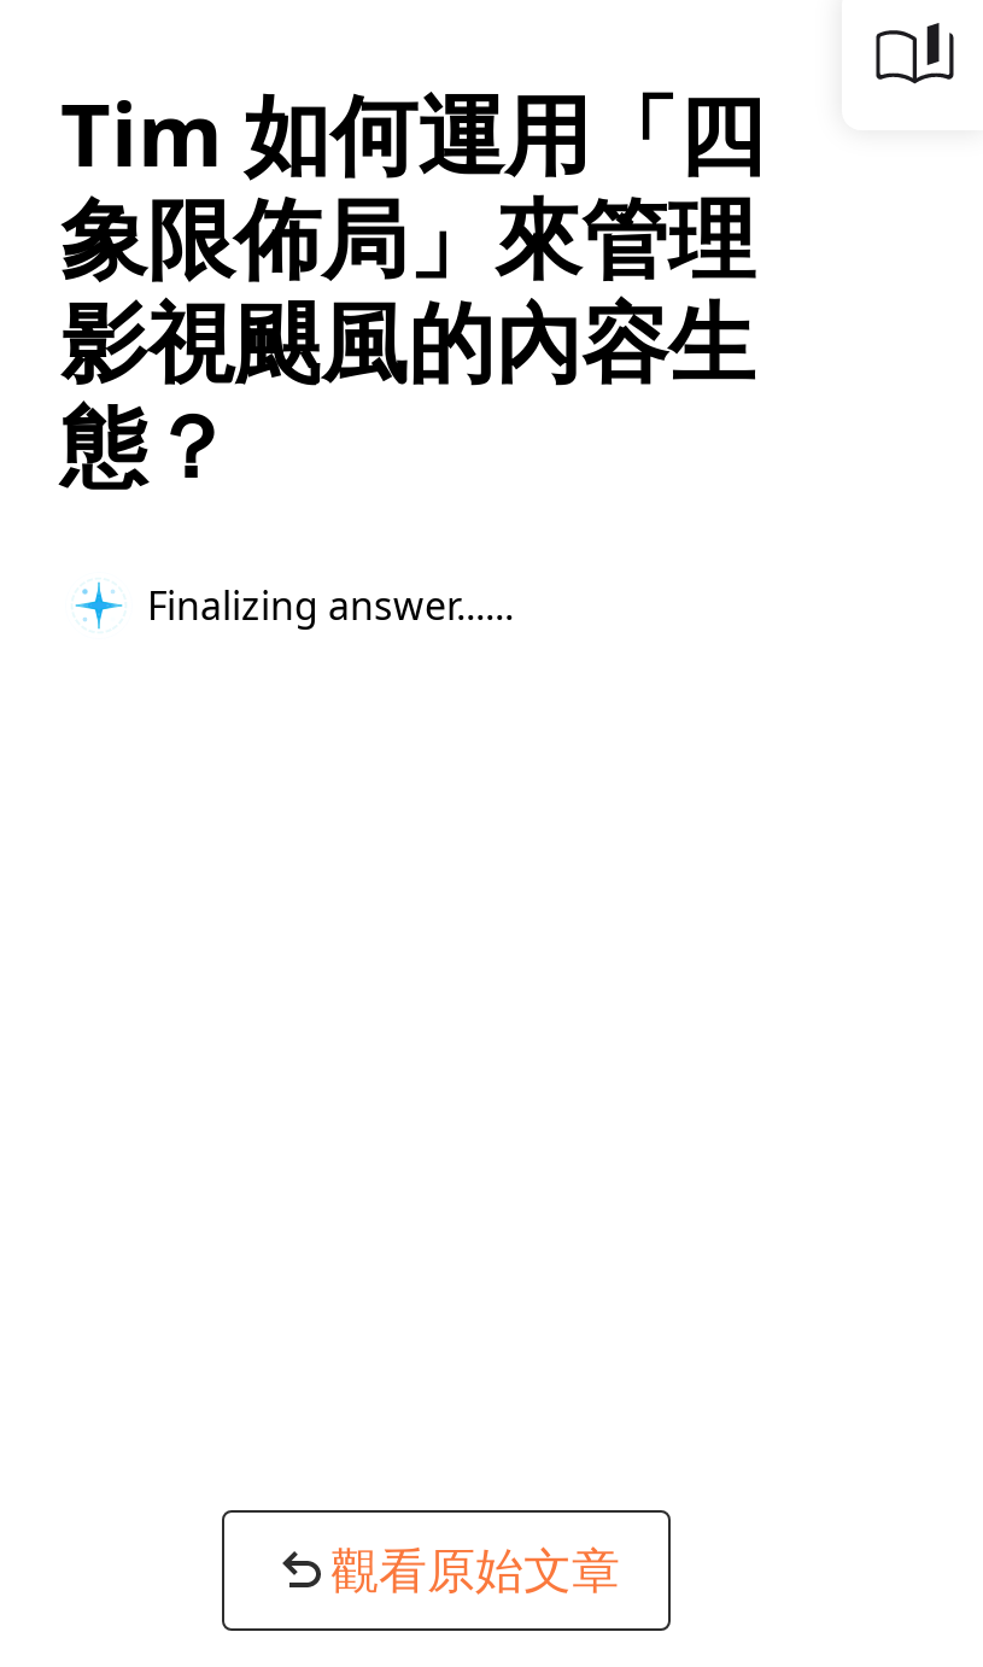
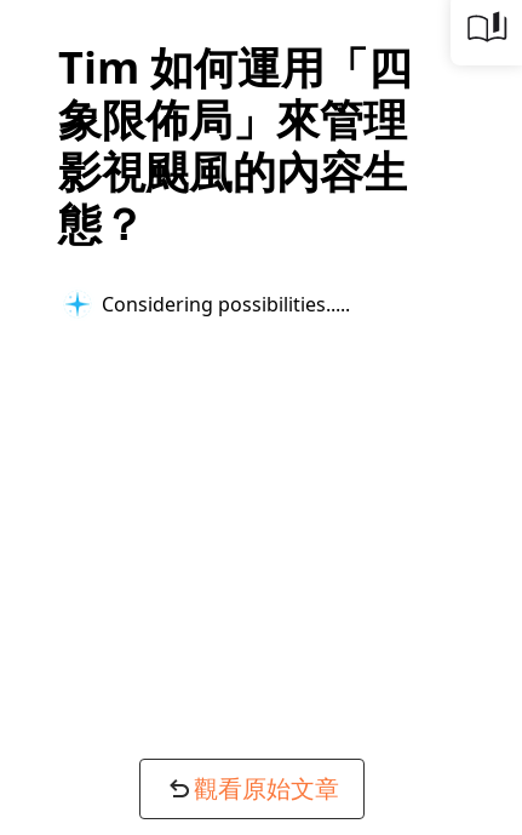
- Finalizing answer...
+ Considering possibilities...
